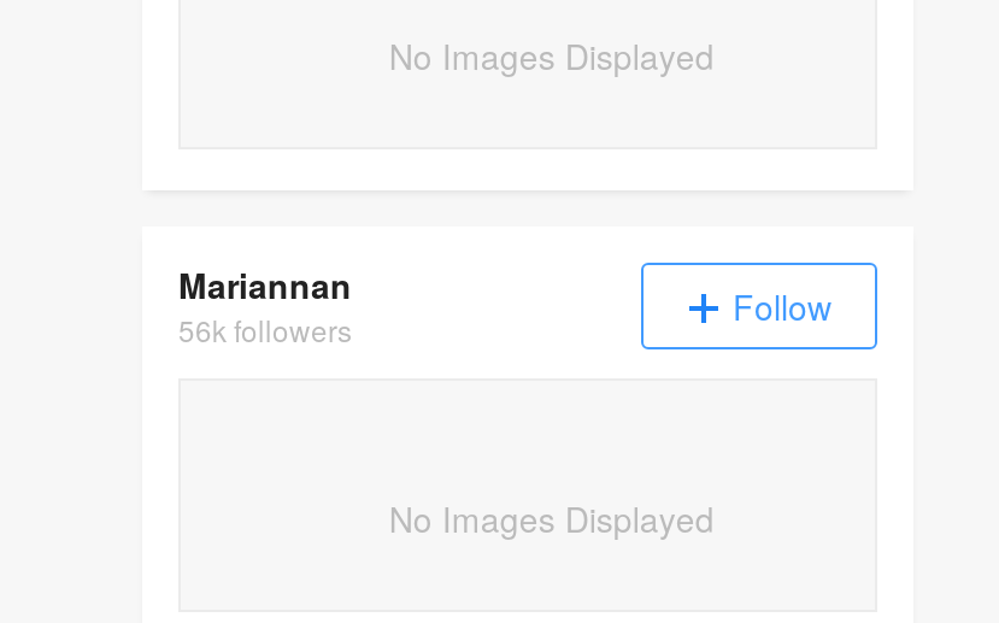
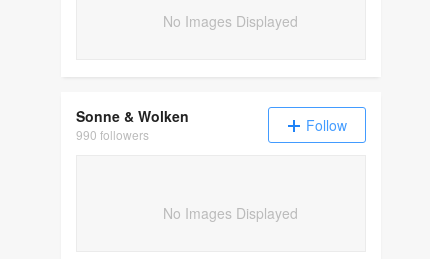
- Mariannan
- 56k followers
+ Sonne & Wolken
+ 990 followers
